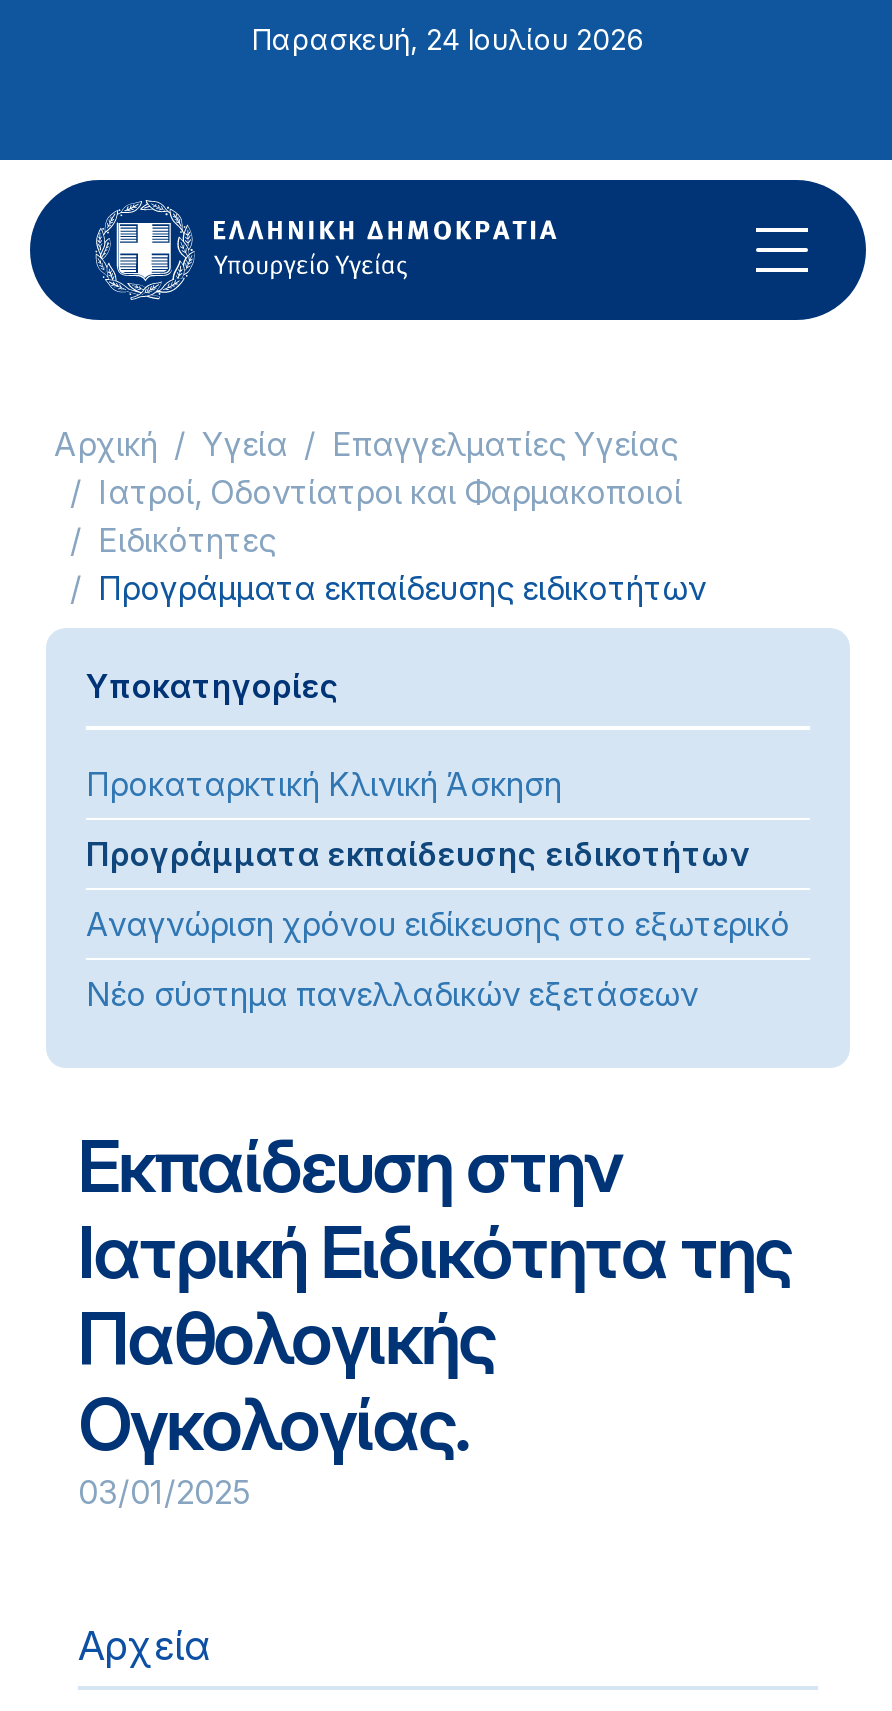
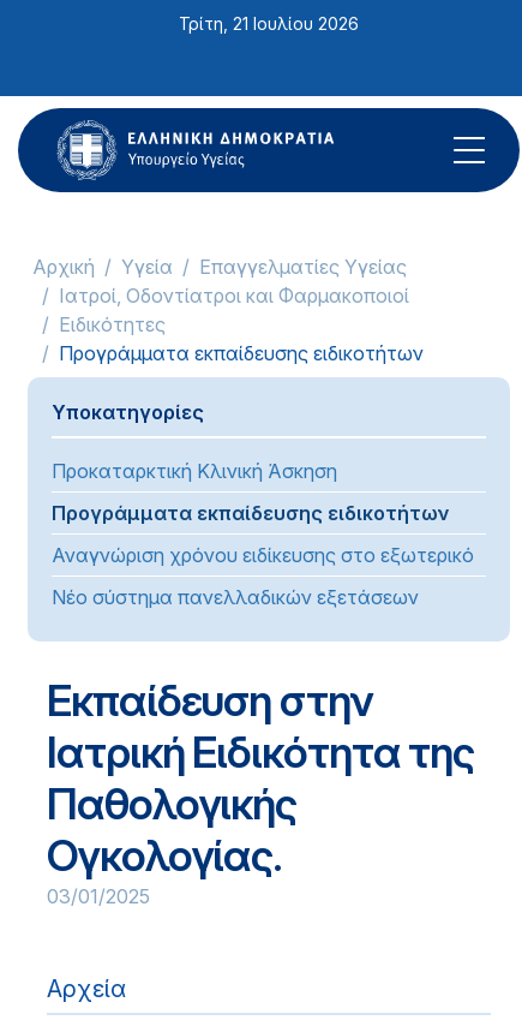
- Παρασκευή, 24 Ιουλίου 2026
+ Τρίτη, 21 Ιουλίου 2026
